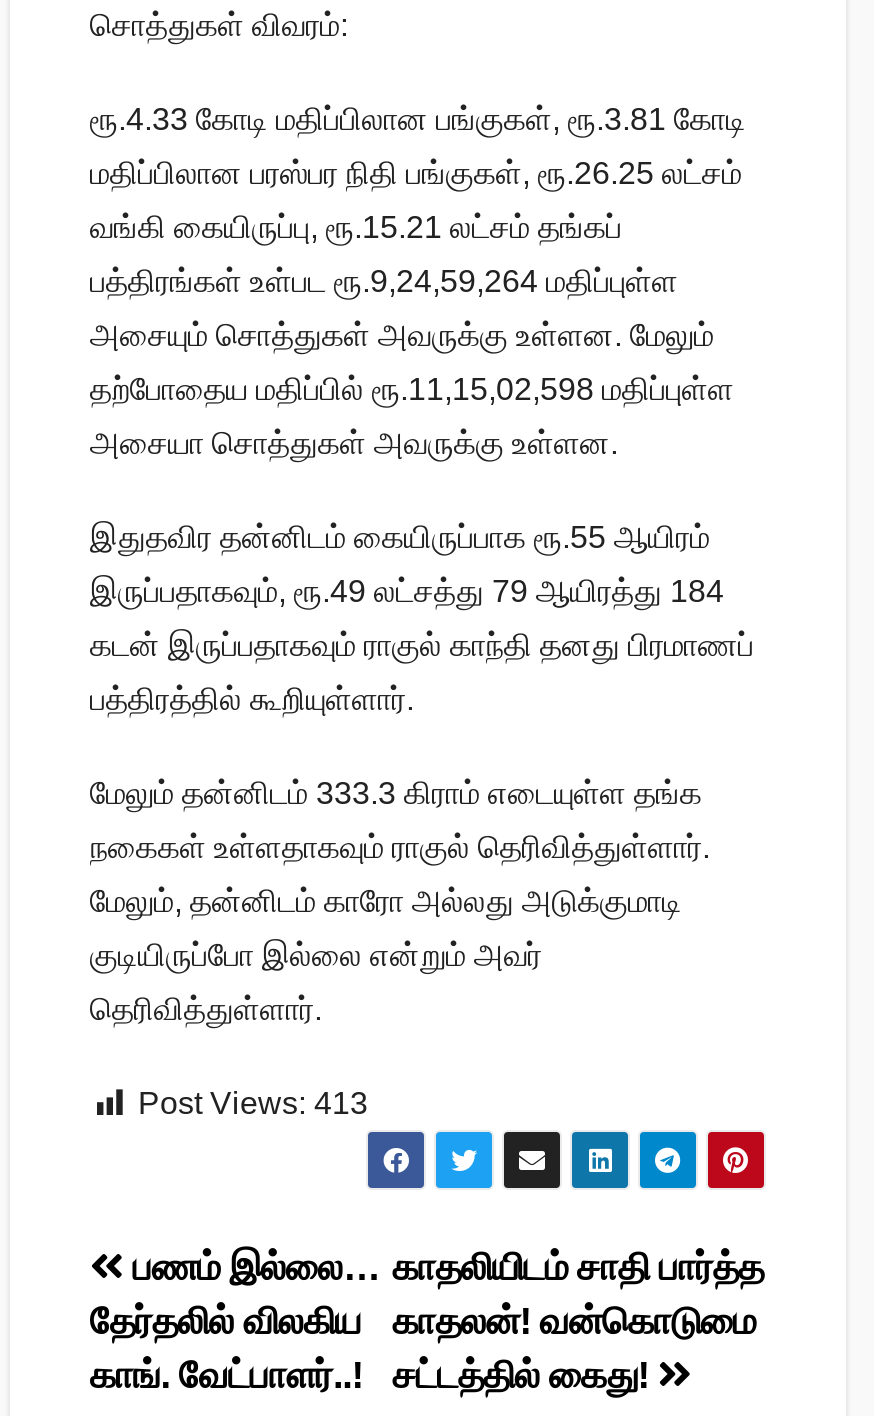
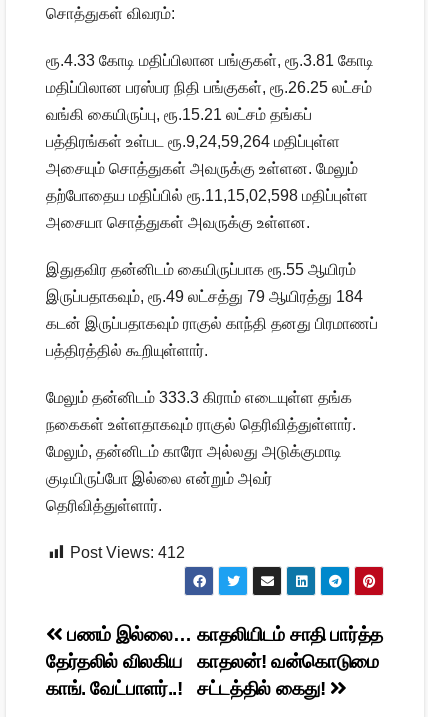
- Post Views: 413
+ Post Views: 412
